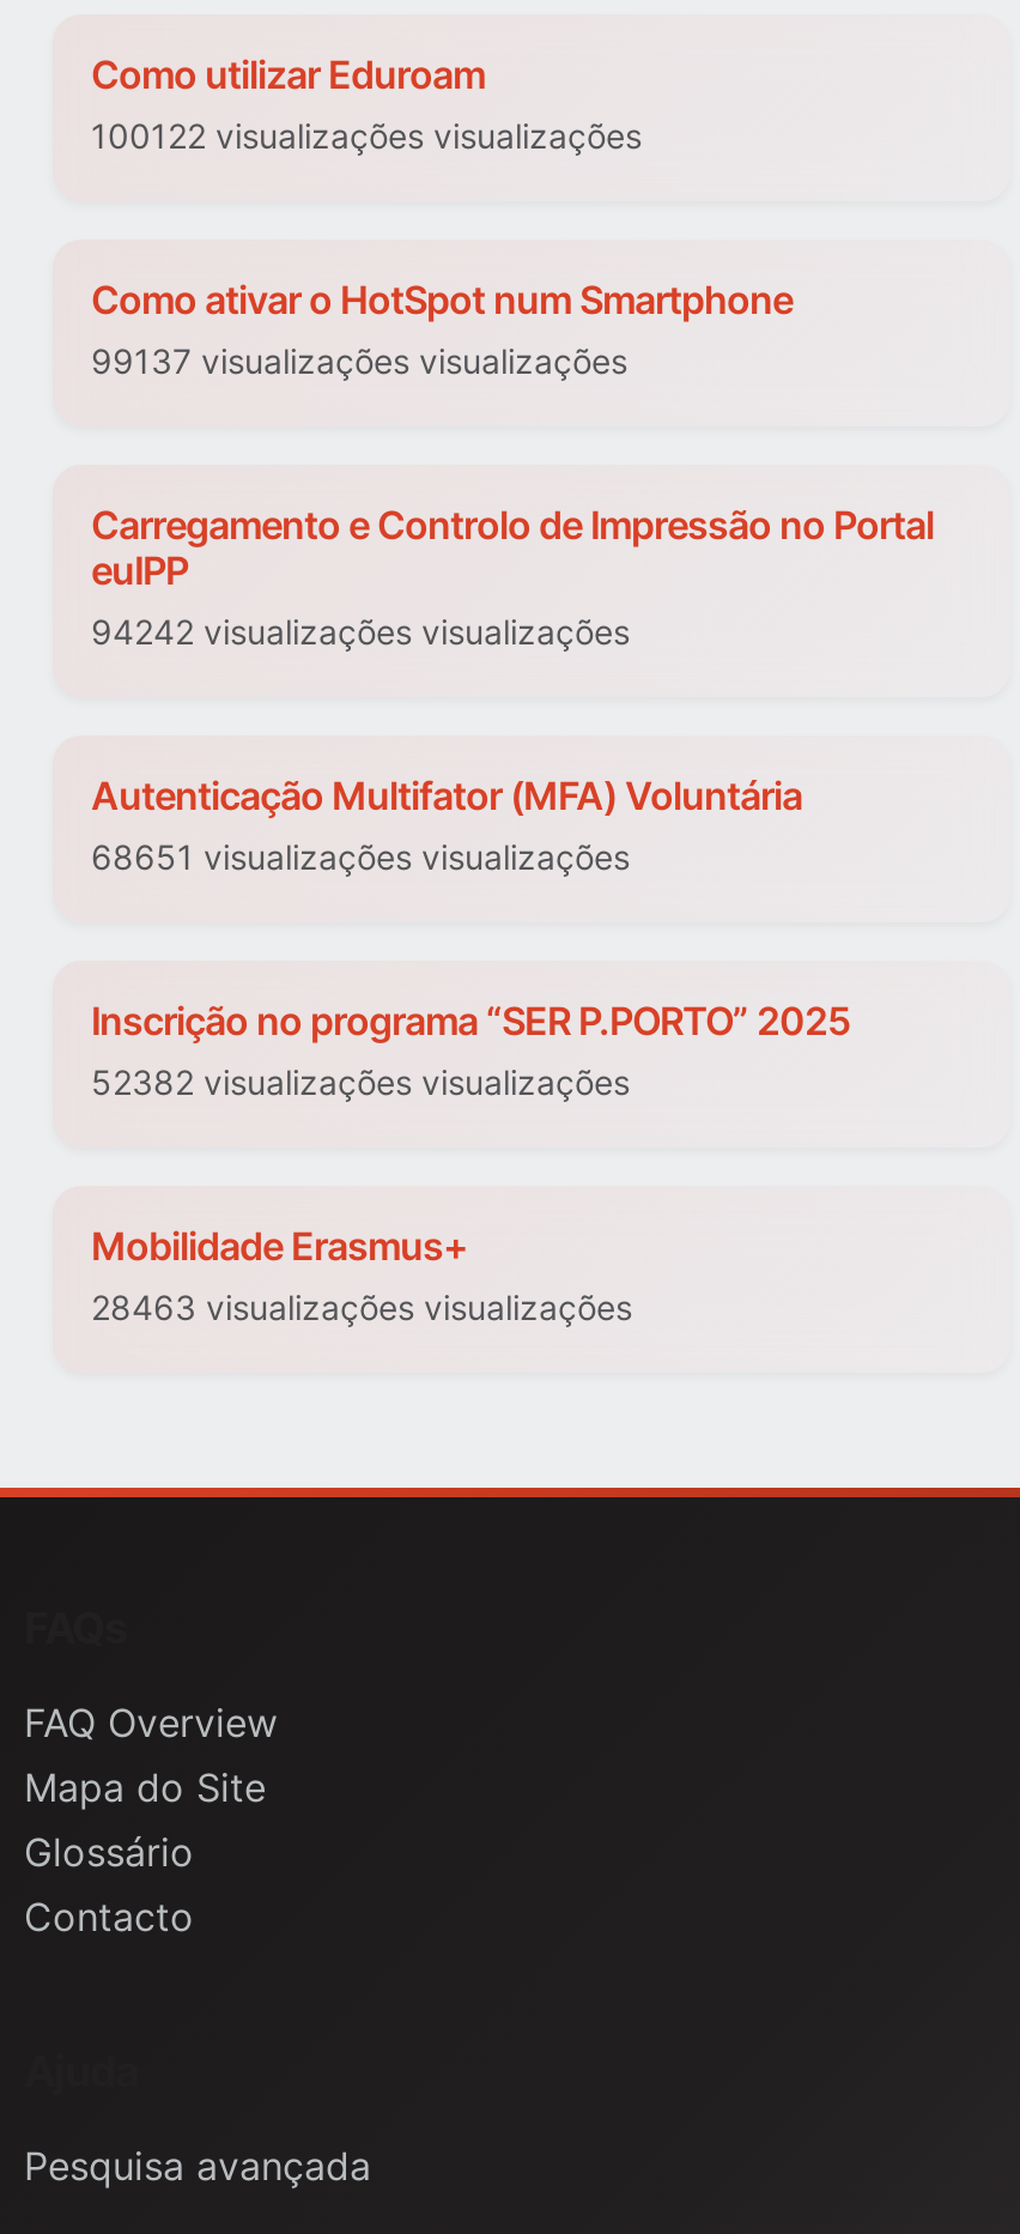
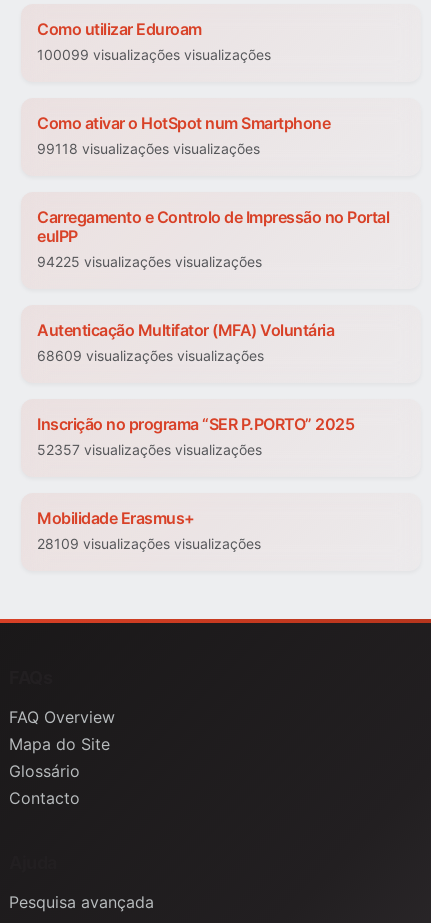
- 100122 visualizações visualizações
+ 100099 visualizações visualizações

- 99137 visualizações visualizações
+ 99118 visualizações visualizações

- 94242 visualizações visualizações
+ 94225 visualizações visualizações

- 68651 visualizações visualizações
+ 68609 visualizações visualizações

- 52382 visualizações visualizações
+ 52357 visualizações visualizações

- 28463 visualizações visualizações
+ 28109 visualizações visualizações
